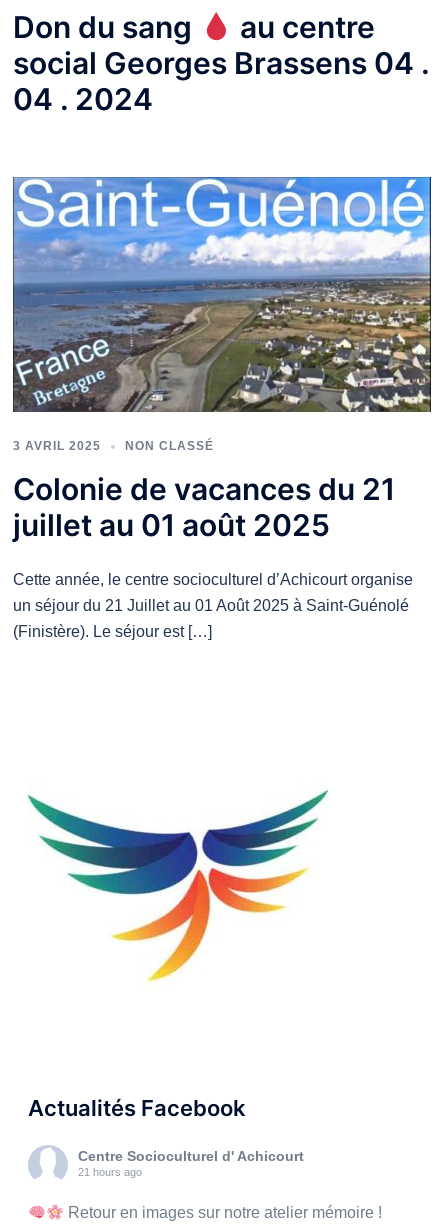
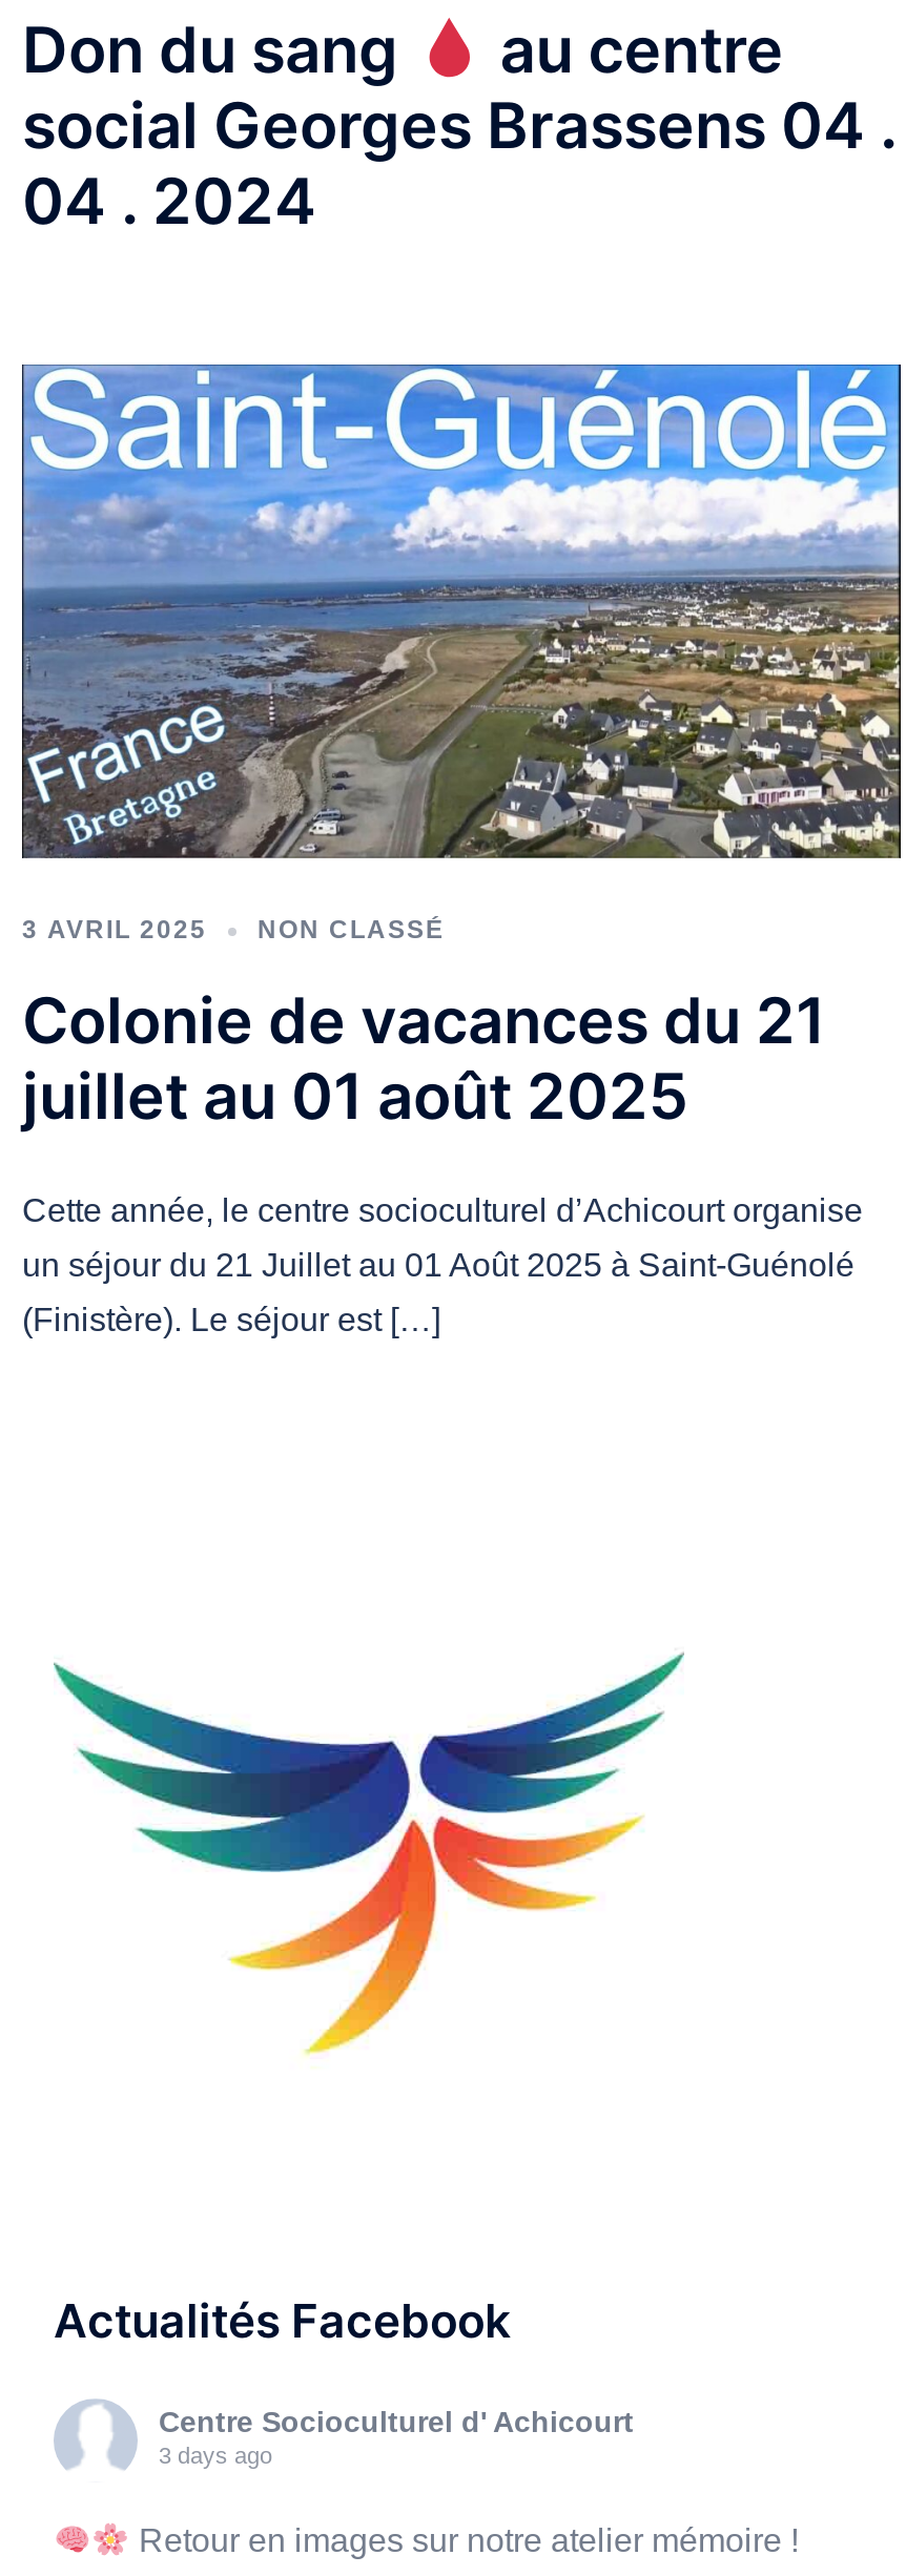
- 21 hours ago
+ 3 days ago
